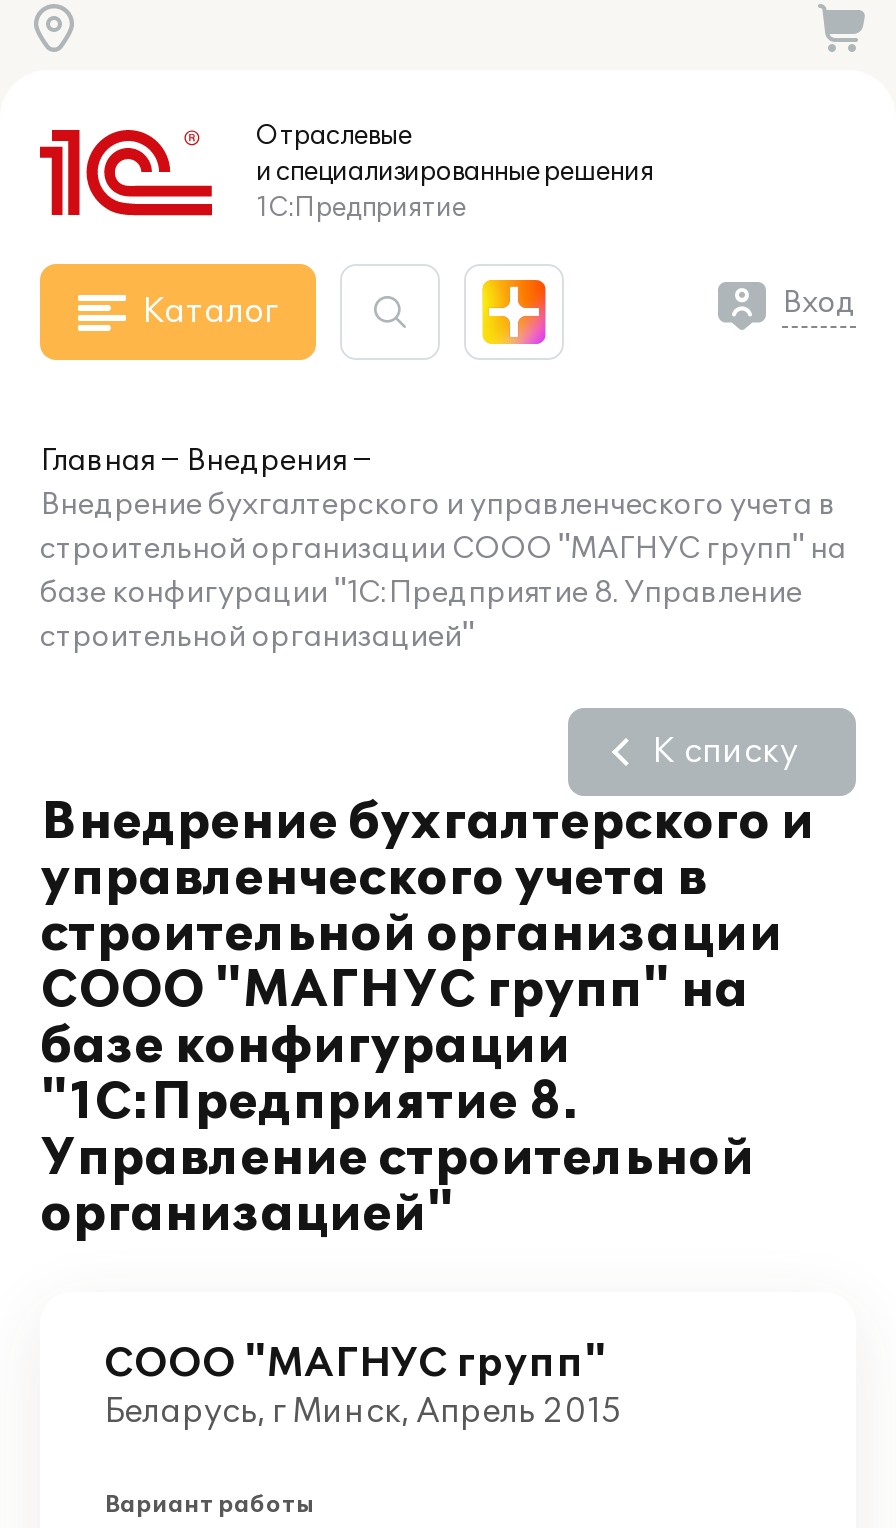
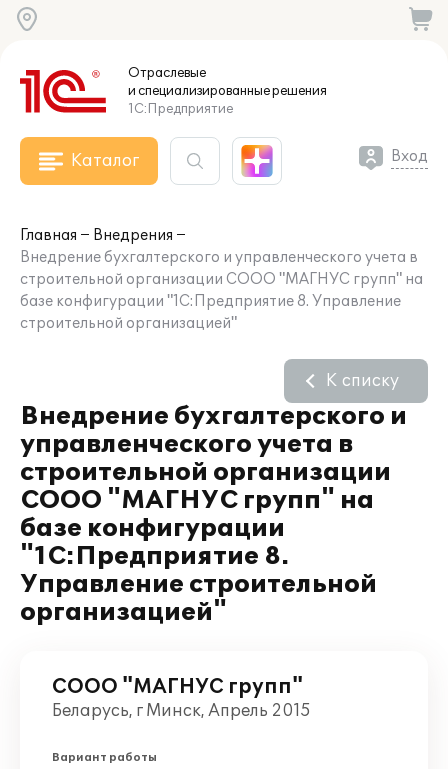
- [image]
+ [image]
